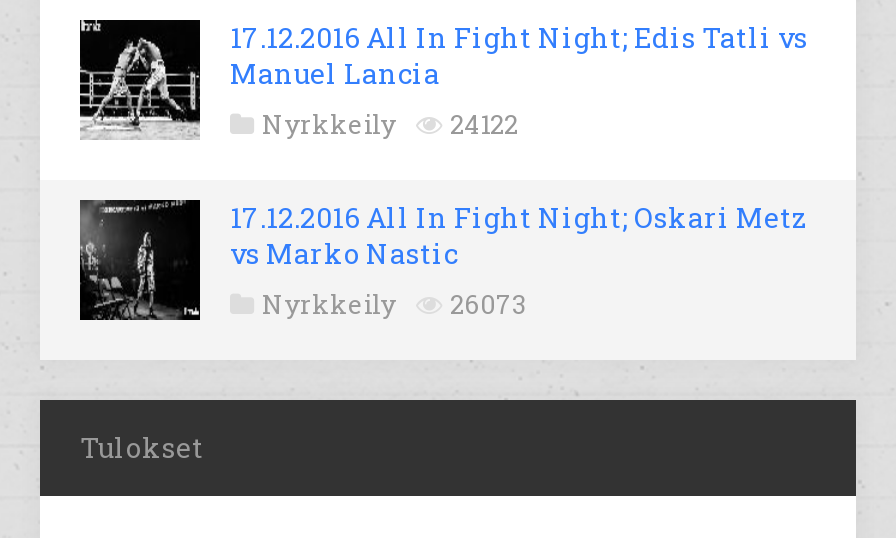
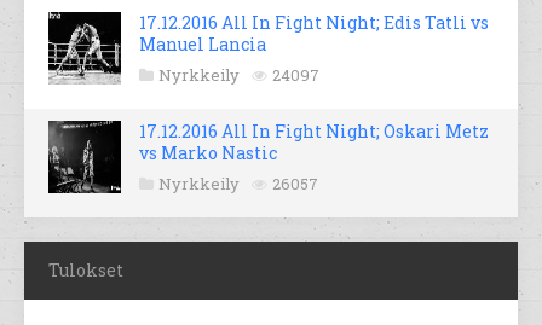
- Nyrkkeily 24122
+ Nyrkkeily 24097

- Nyrkkeily 26073
+ Nyrkkeily 26057
